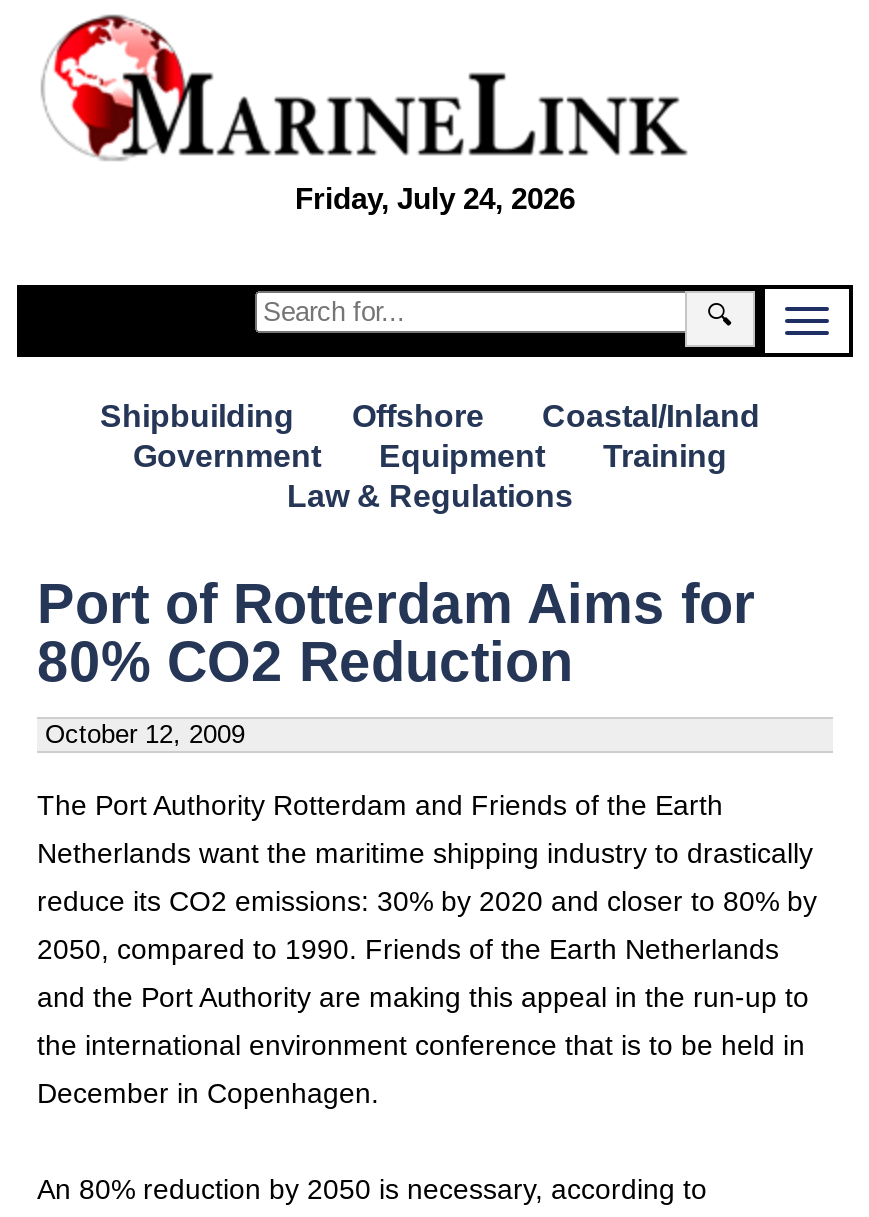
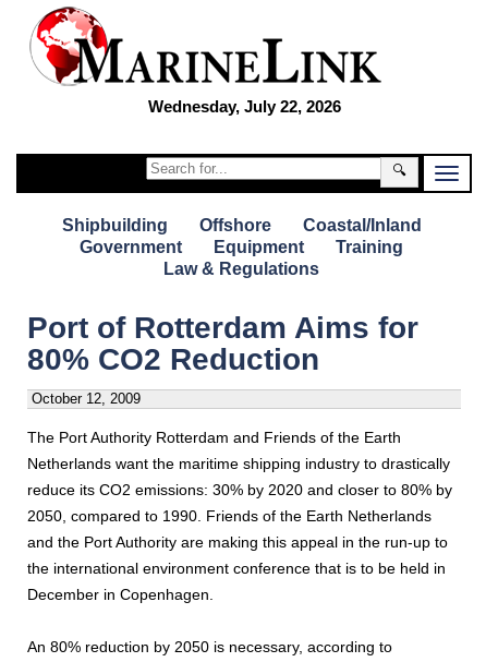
- Friday, July 24, 2026
+ Wednesday, July 22, 2026
